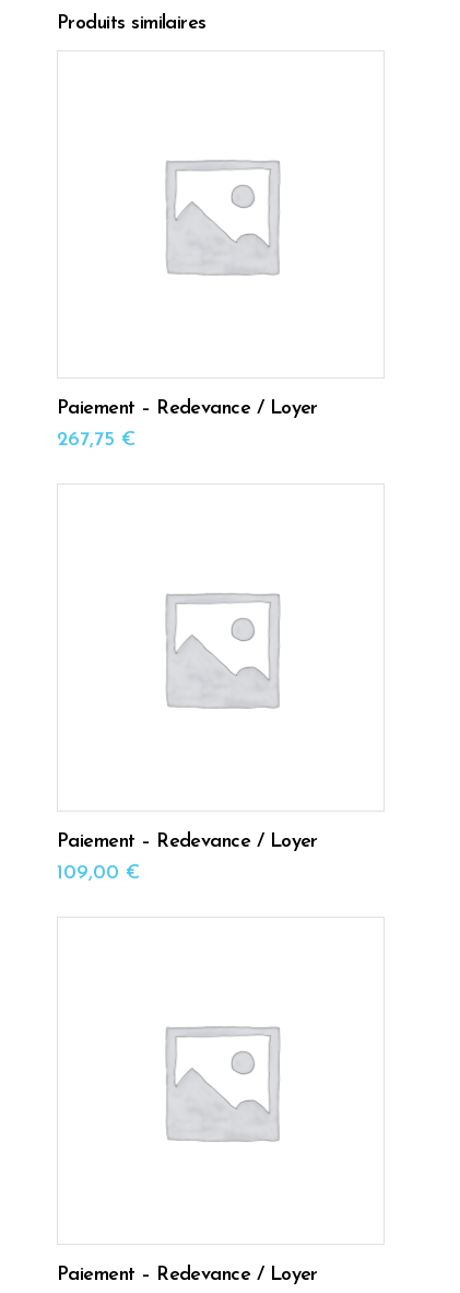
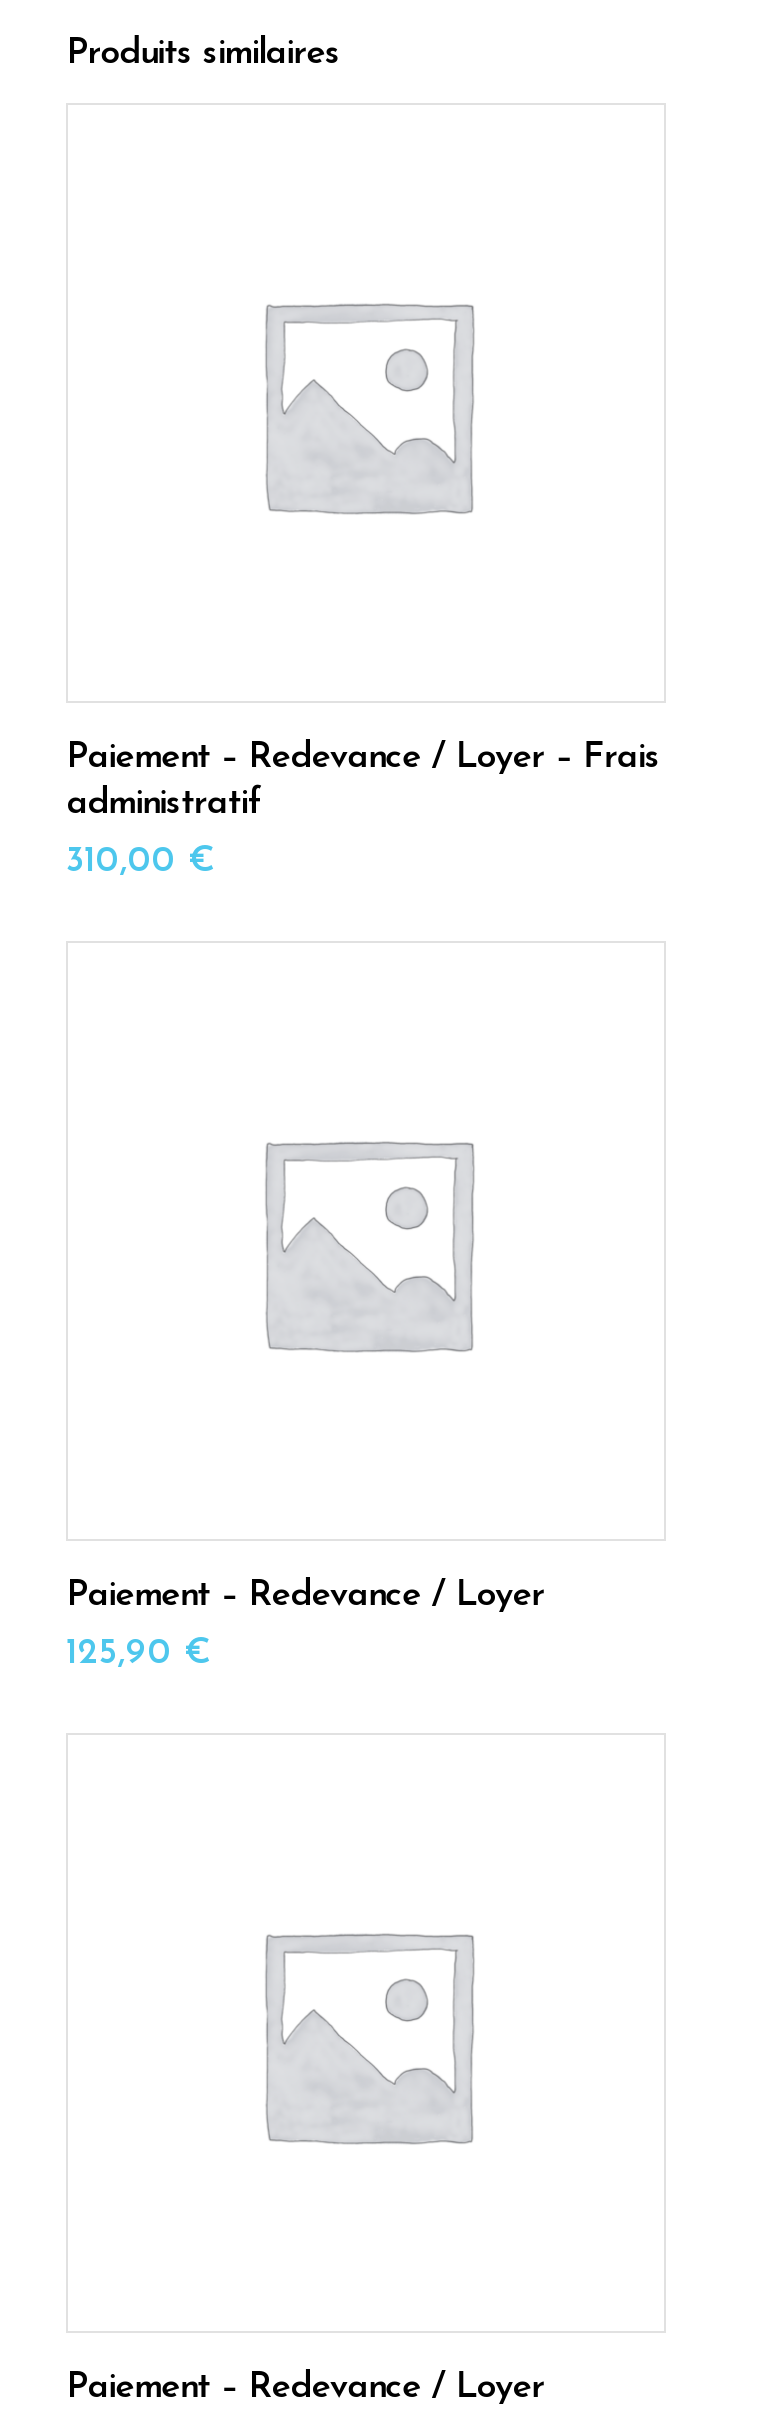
- Paiement – Redevance / Loyer
+ Paiement – Redevance / Loyer – Frais
+ administratif

- 267,75 €
+ 310,00 €

- 109,00 €
+ 125,90 €
